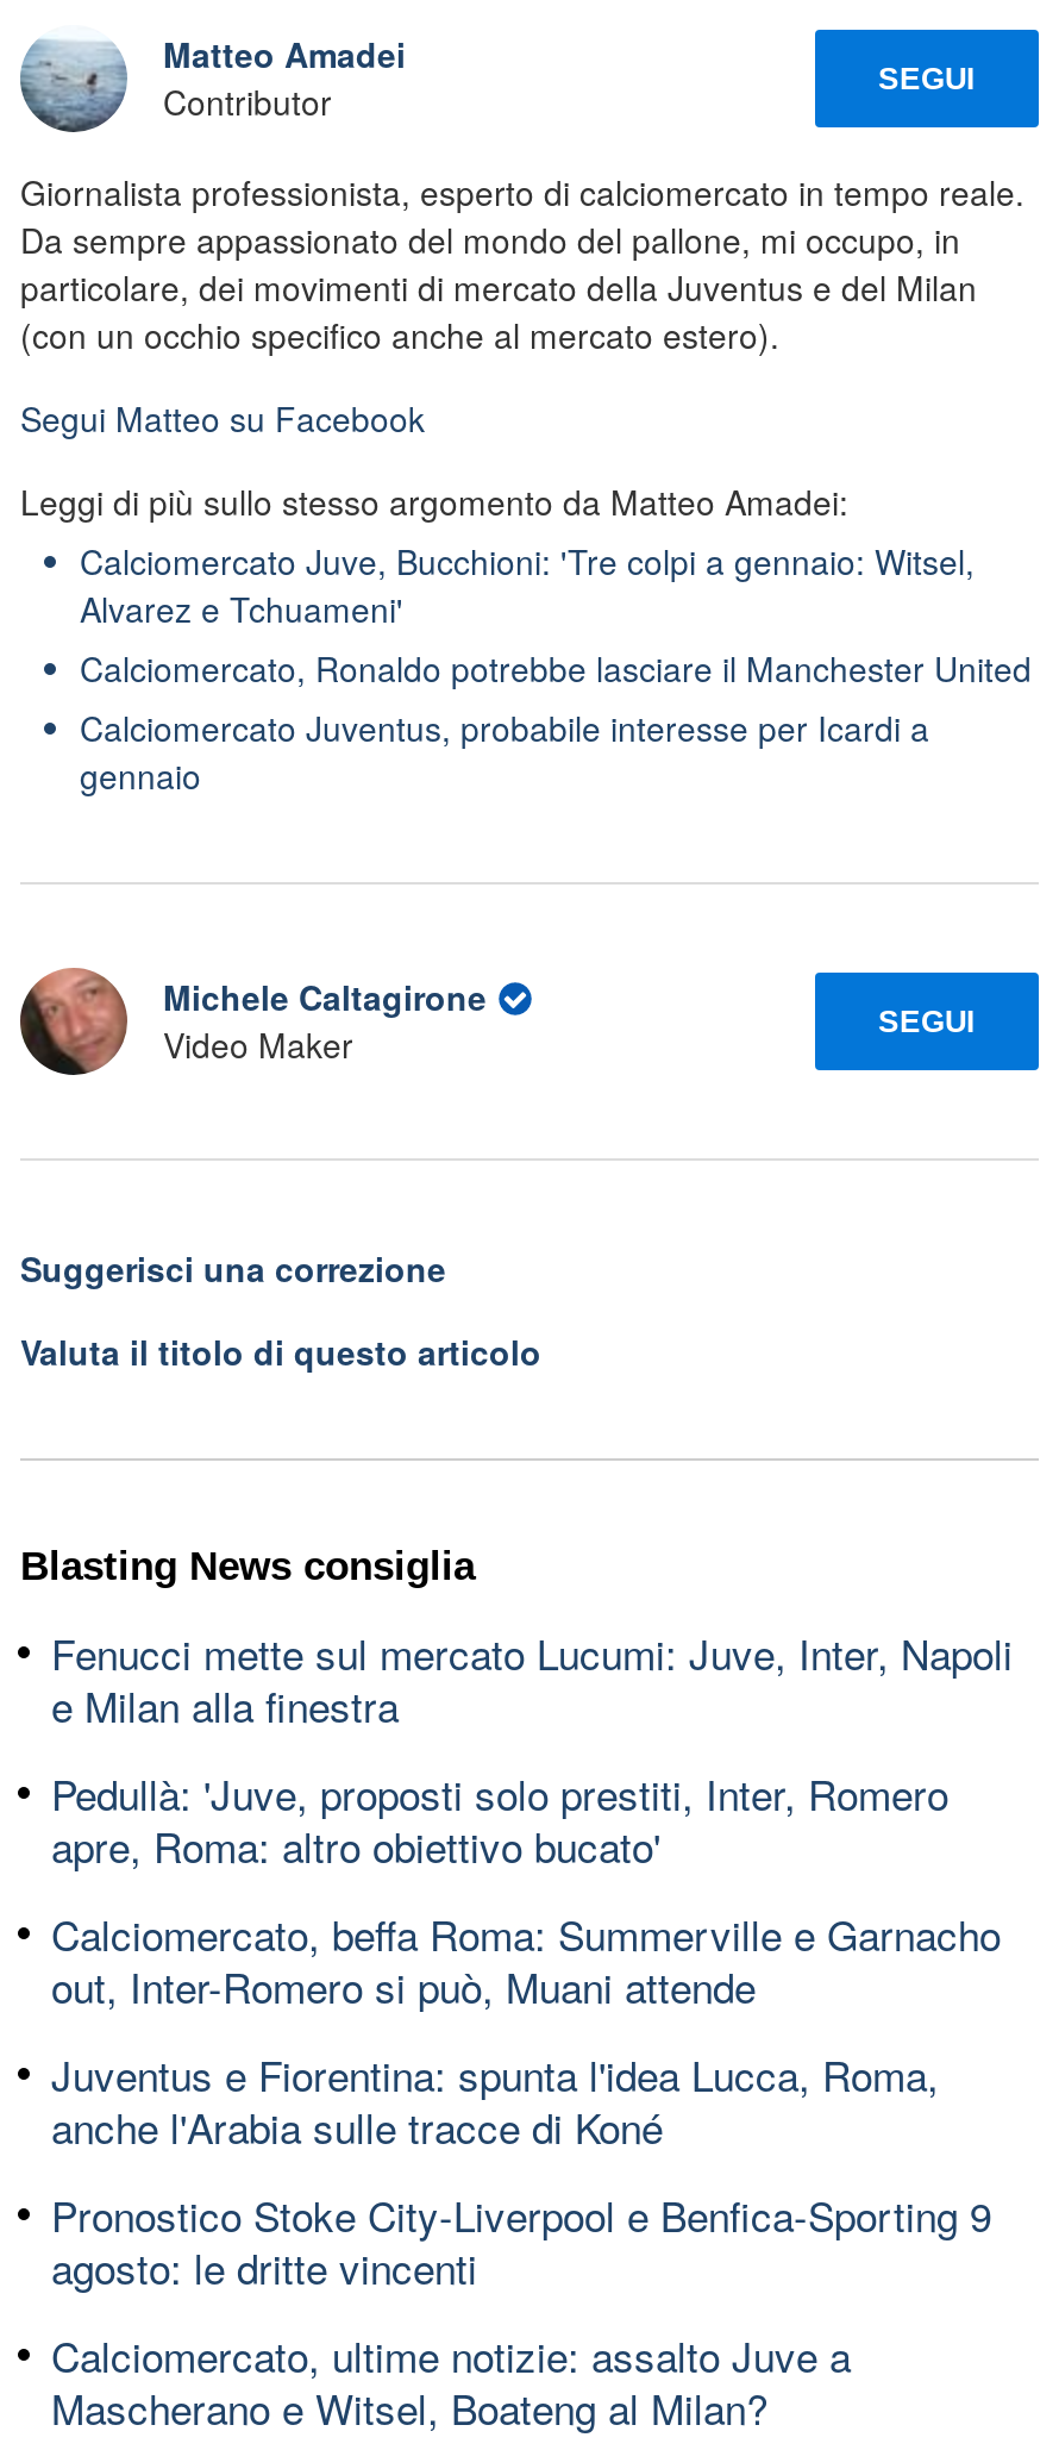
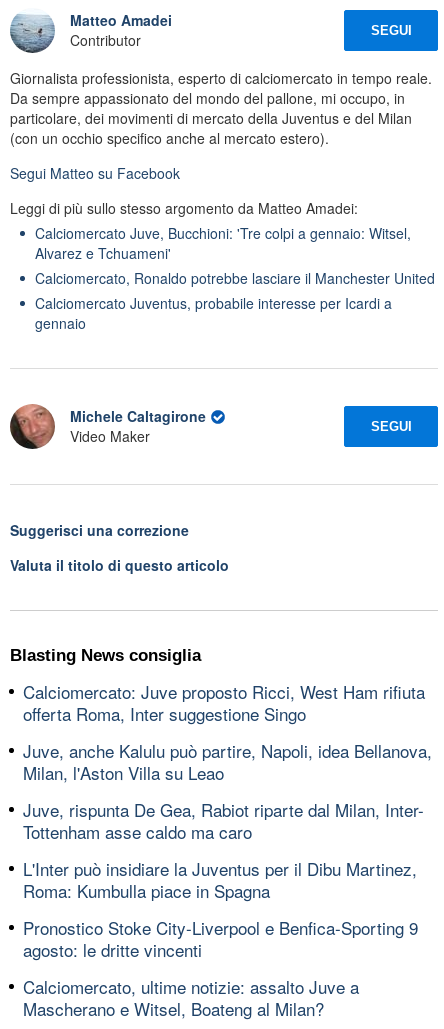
- Fenucci mette sul mercato Lucumi: Juve, Inter, Napoli
- e Milan alla finestra
+ Calciomercato: Juve proposto Ricci, West Ham rifiuta
+ offerta Roma, Inter suggestione Singo

- Pedullà: 'Juve, proposti solo prestiti, Inter, Romero
- apre, Roma: altro obiettivo bucato'
+ Juve, anche Kalulu può partire, Napoli, idea Bellanova,
+ Milan, l'Aston Villa su Leao

- Calciomercato, beffa Roma: Summerville e Garnacho
- out, Inter-Romero si può, Muani attende
+ Juve, rispunta De Gea, Rabiot riparte dal Milan, Inter-
+ Tottenham asse caldo ma caro

- Juventus e Fiorentina: spunta l'idea Lucca, Roma,
- anche l'Arabia sulle tracce di Koné
+ L'Inter può insidiare la Juventus per il Dibu Martinez,
+ Roma: Kumbulla piace in Spagna
